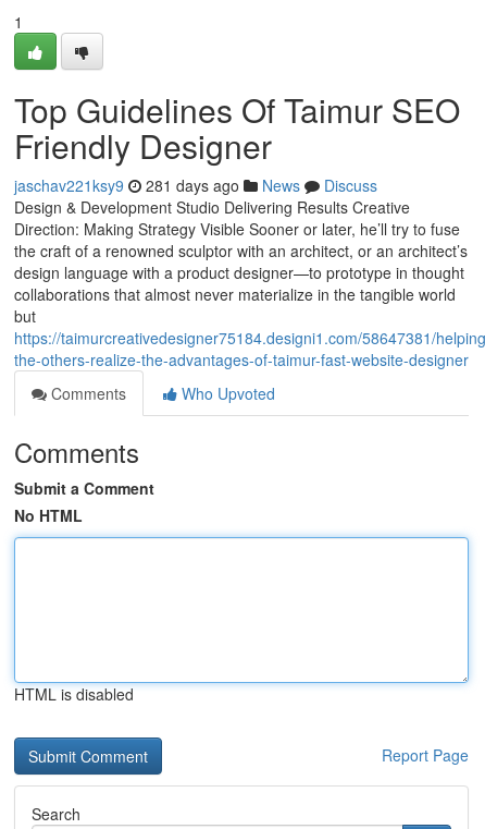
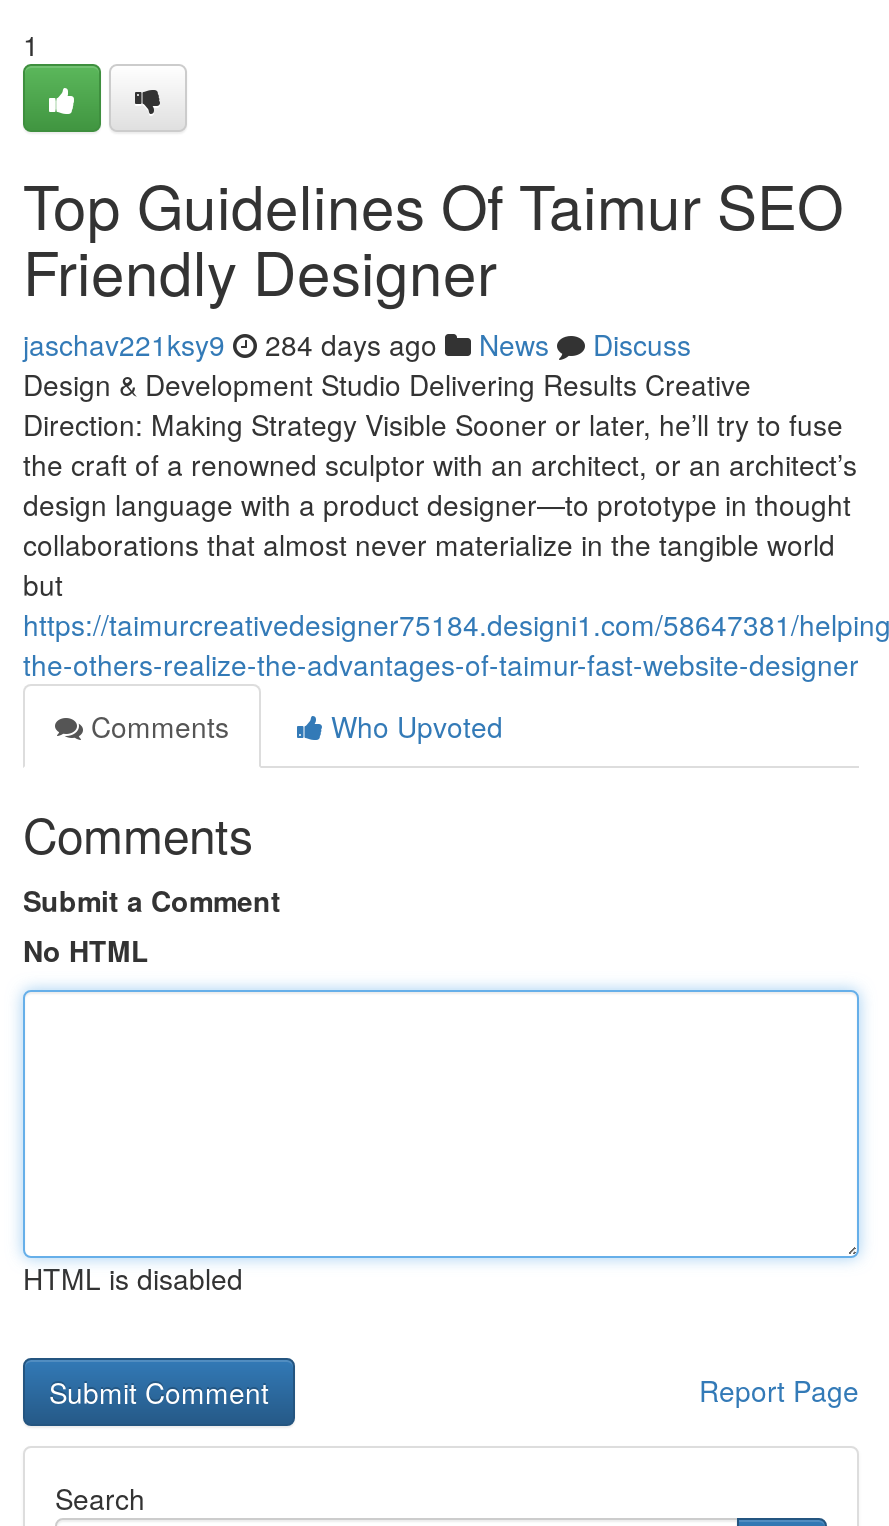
- jaschav221ksy9 281 days ago News Discuss
+ jaschav221ksy9 284 days ago News Discuss
